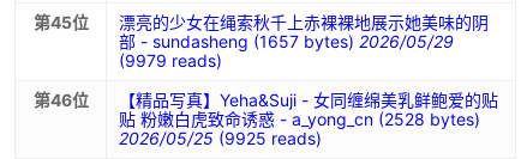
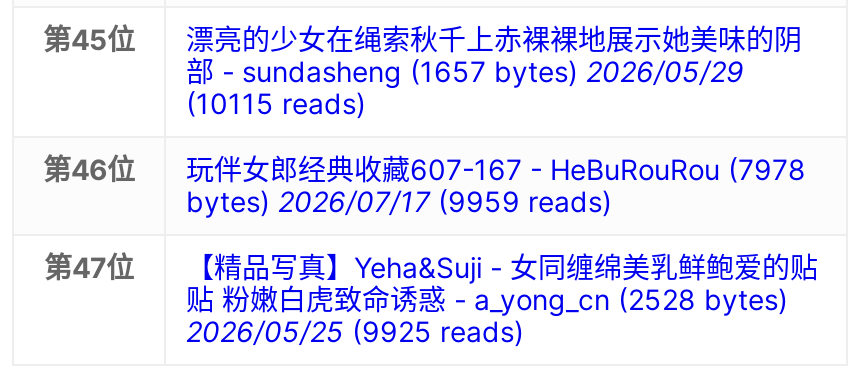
- (9979 reads)
+ (10115 reads)

+ 玩伴女郎经典收藏607-167 - HeBuRouRou (7978
+ bytes) 2026/07/17 (9959 reads)
+ 第47位
